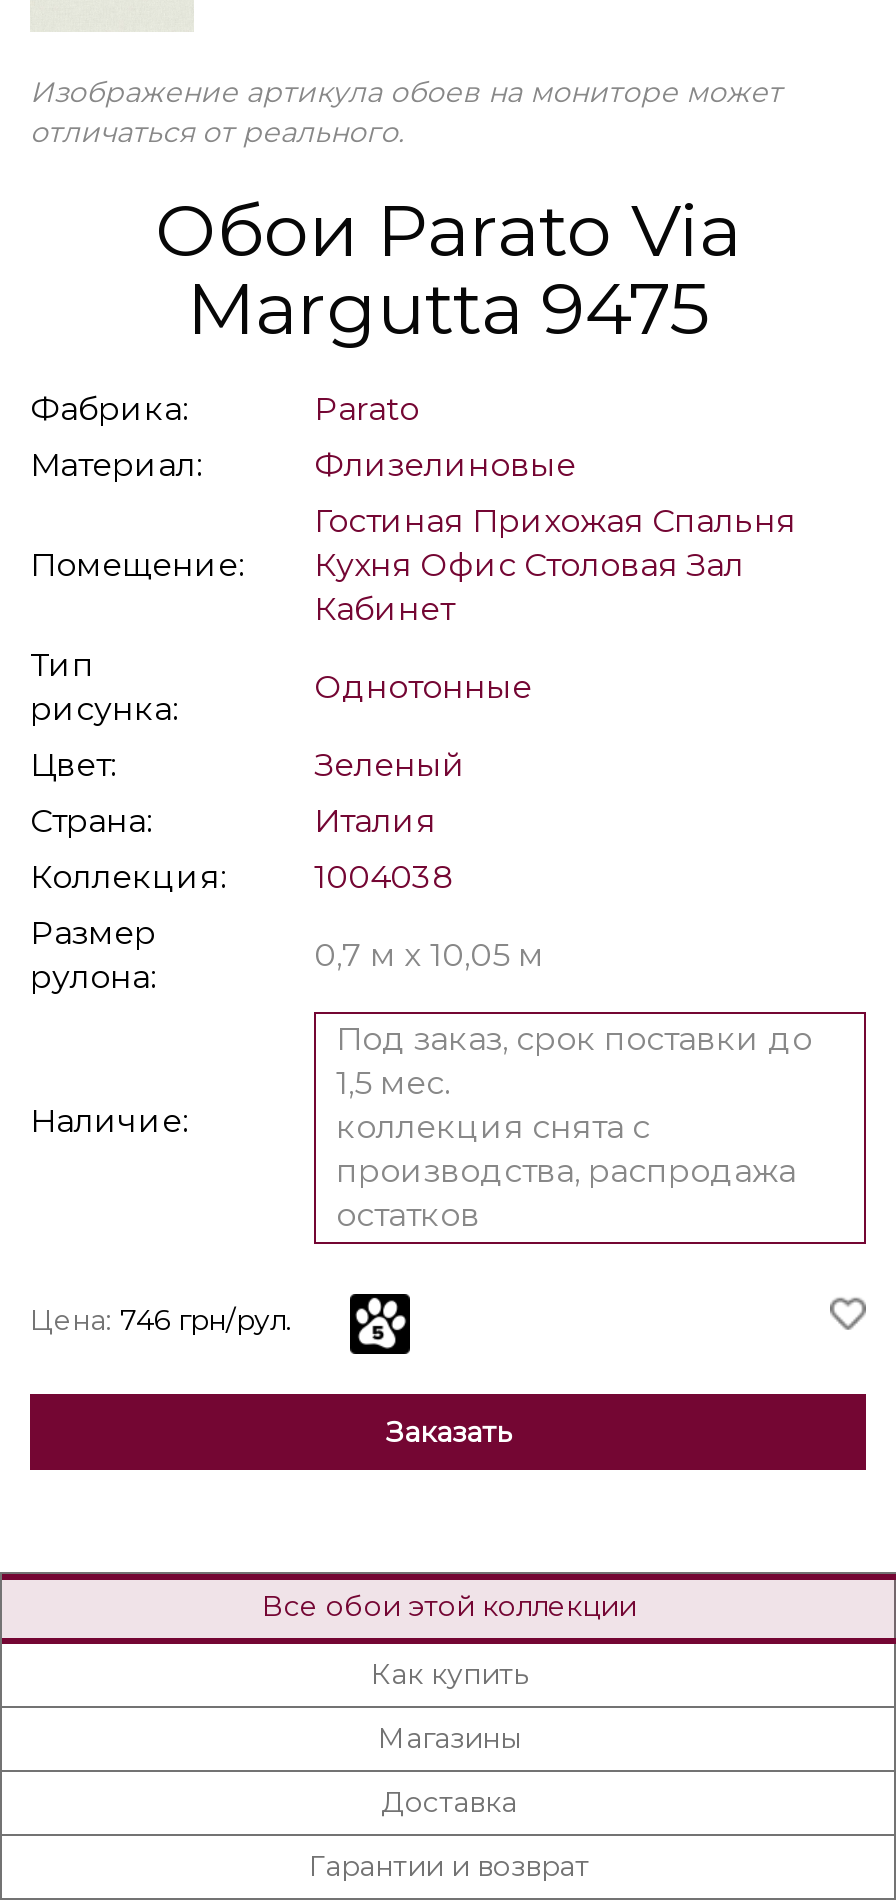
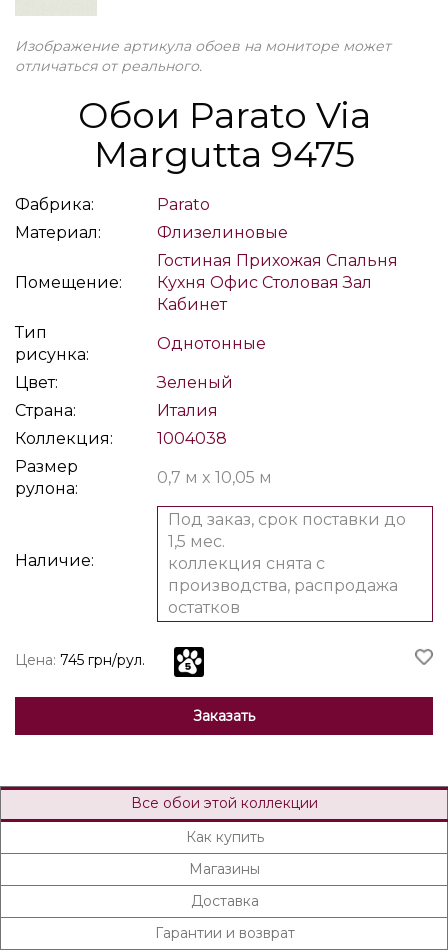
- Цена: 746 грн/рул.
+ Цена: 745 грн/рул.
